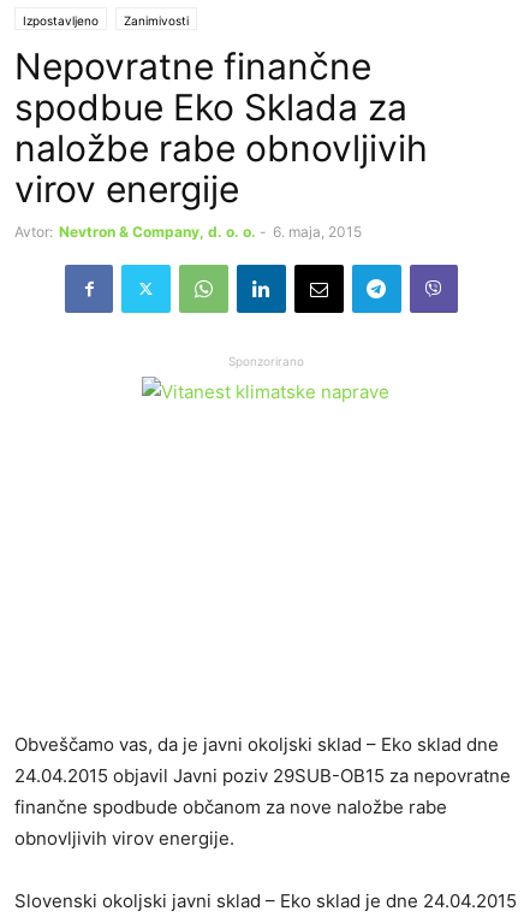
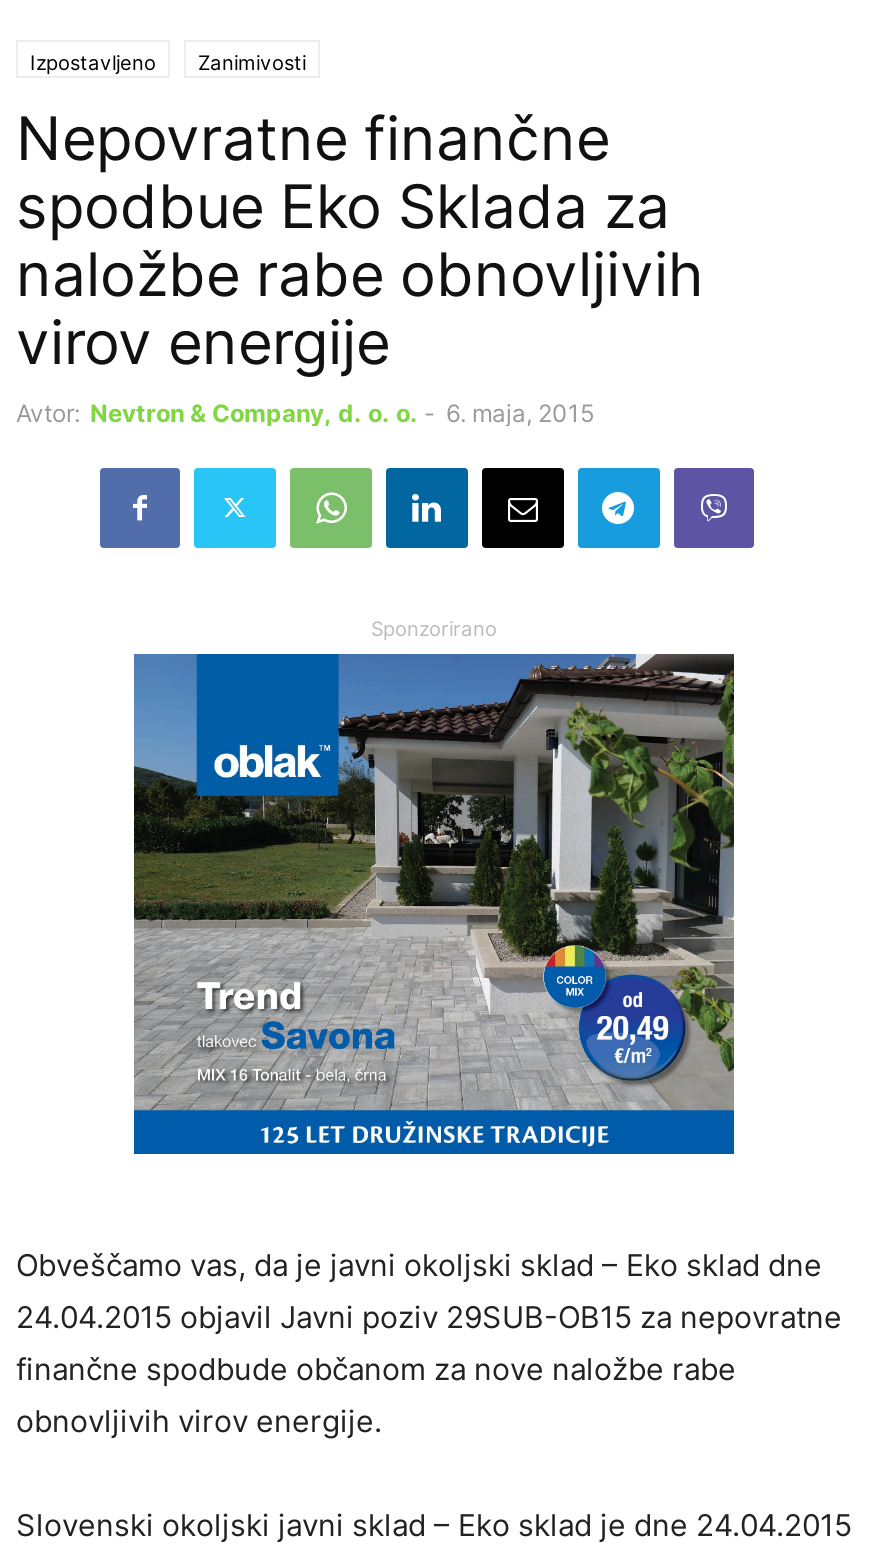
+ [image]
